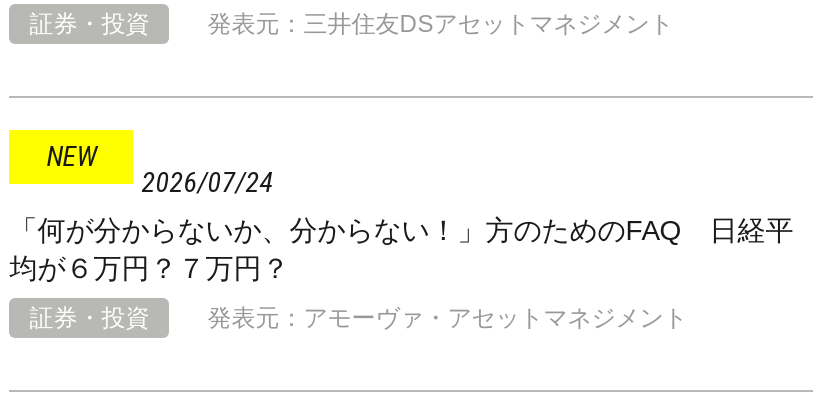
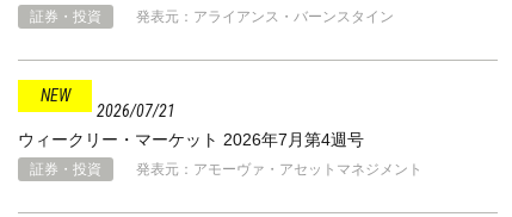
- 発表元：三井住友DSアセットマネジメント
+ 発表元：アライアンス・バーンスタイン

- 2026 07 24
+ 2026 07 21

- 「何が分からないか、分からない！」方のためのFAQ 日経平
- 均が６万円？７万円？
+ ウィークリー・マーケット 2026年7月第4週号
